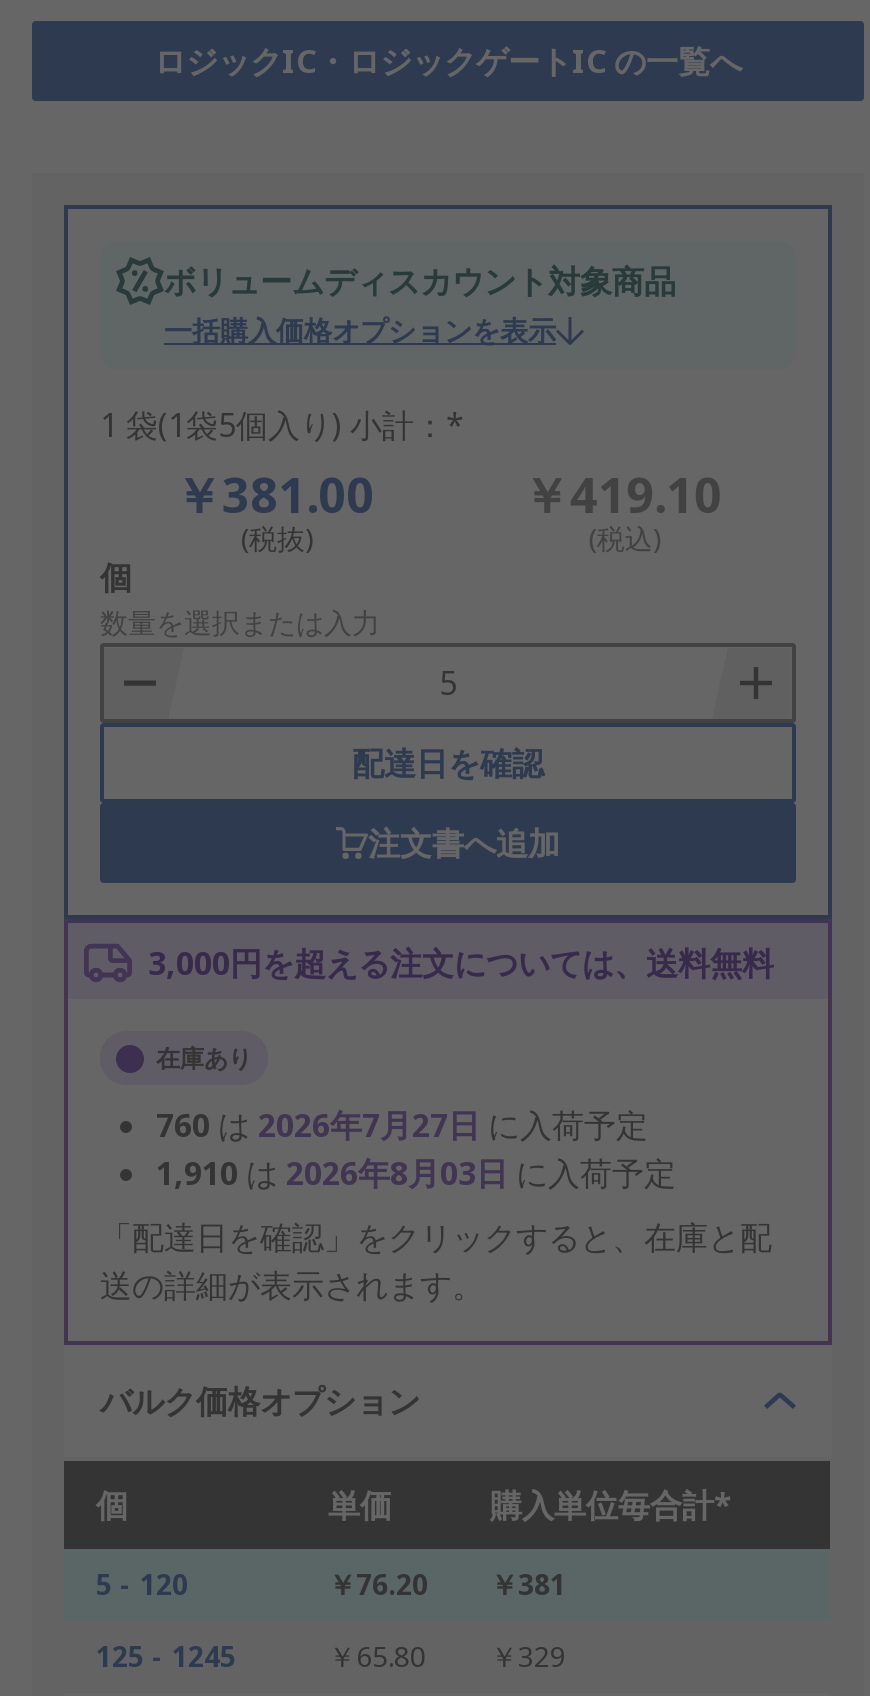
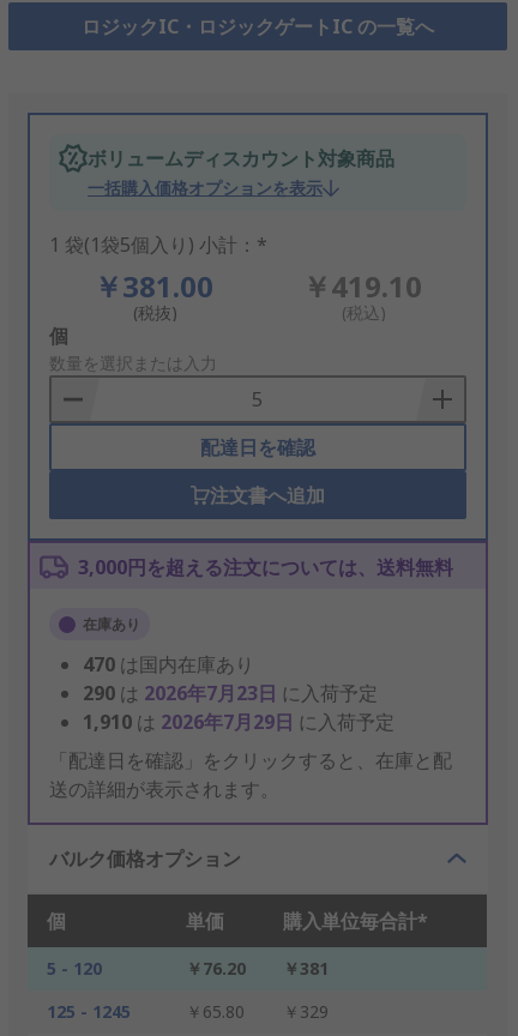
- 760は2026年7月27日に入荷予定
- 1,910は2026年8月03日に入荷予定
+ 470は国内在庫あり
+ 290は2026年7月23日に入荷予定
+ 1,910は2026年7月29日に入荷予定
